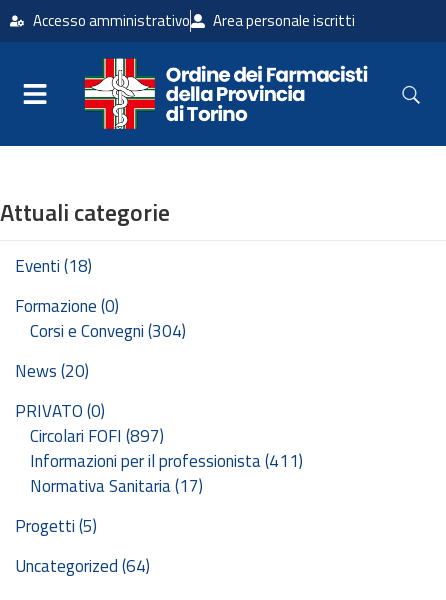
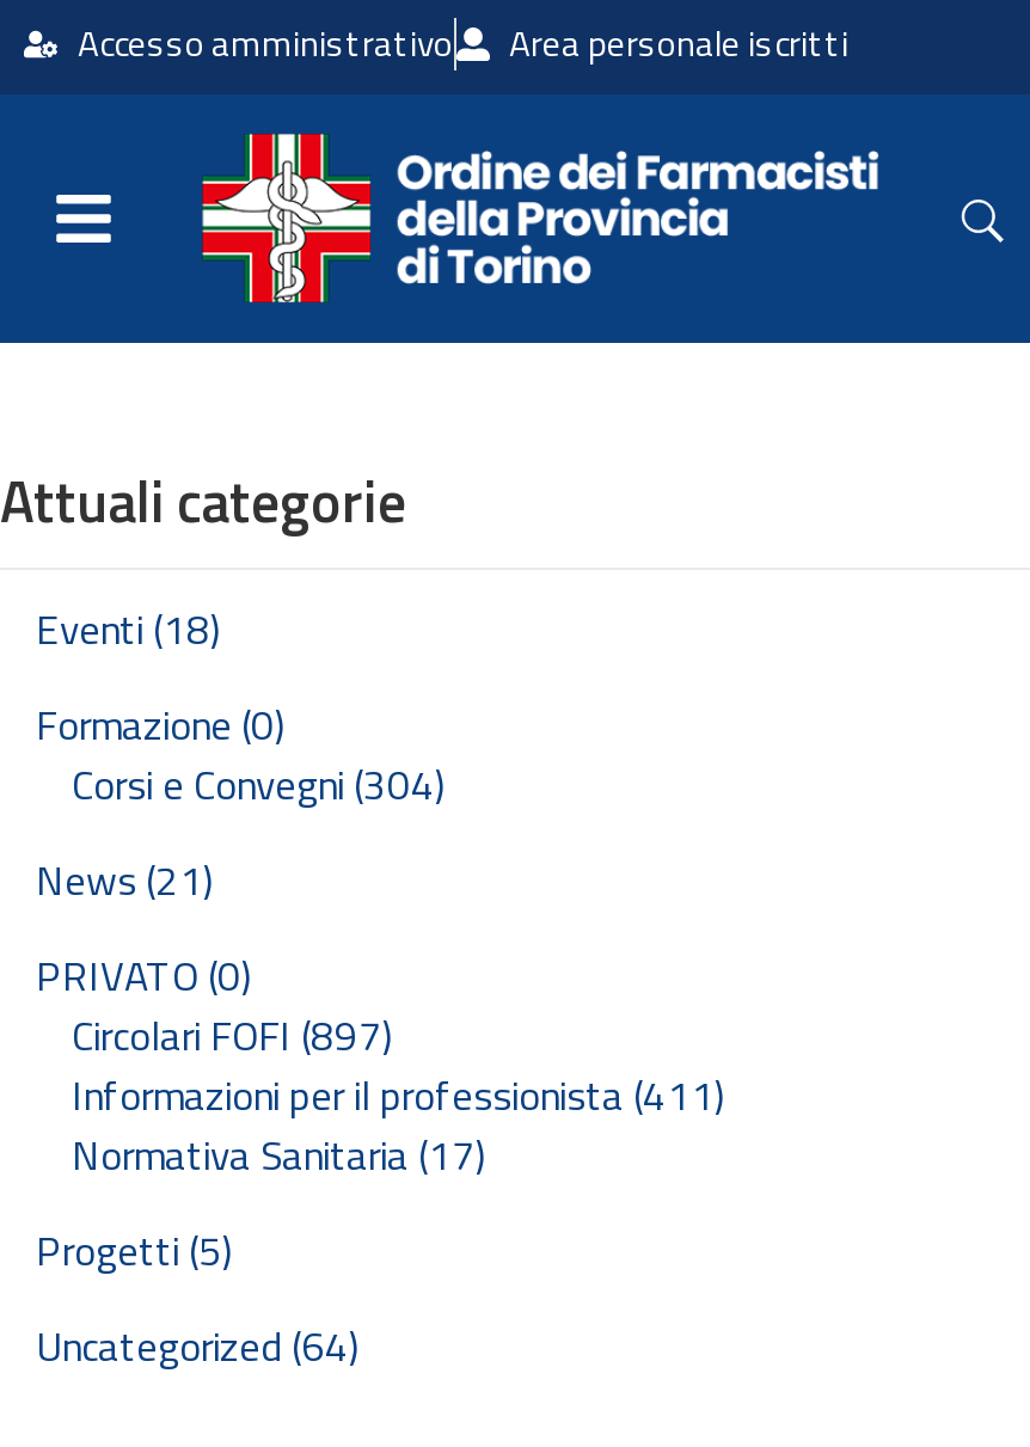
- News (20)
+ News (21)
